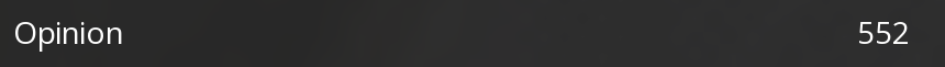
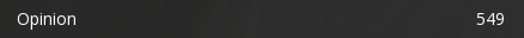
- 552
+ 549
